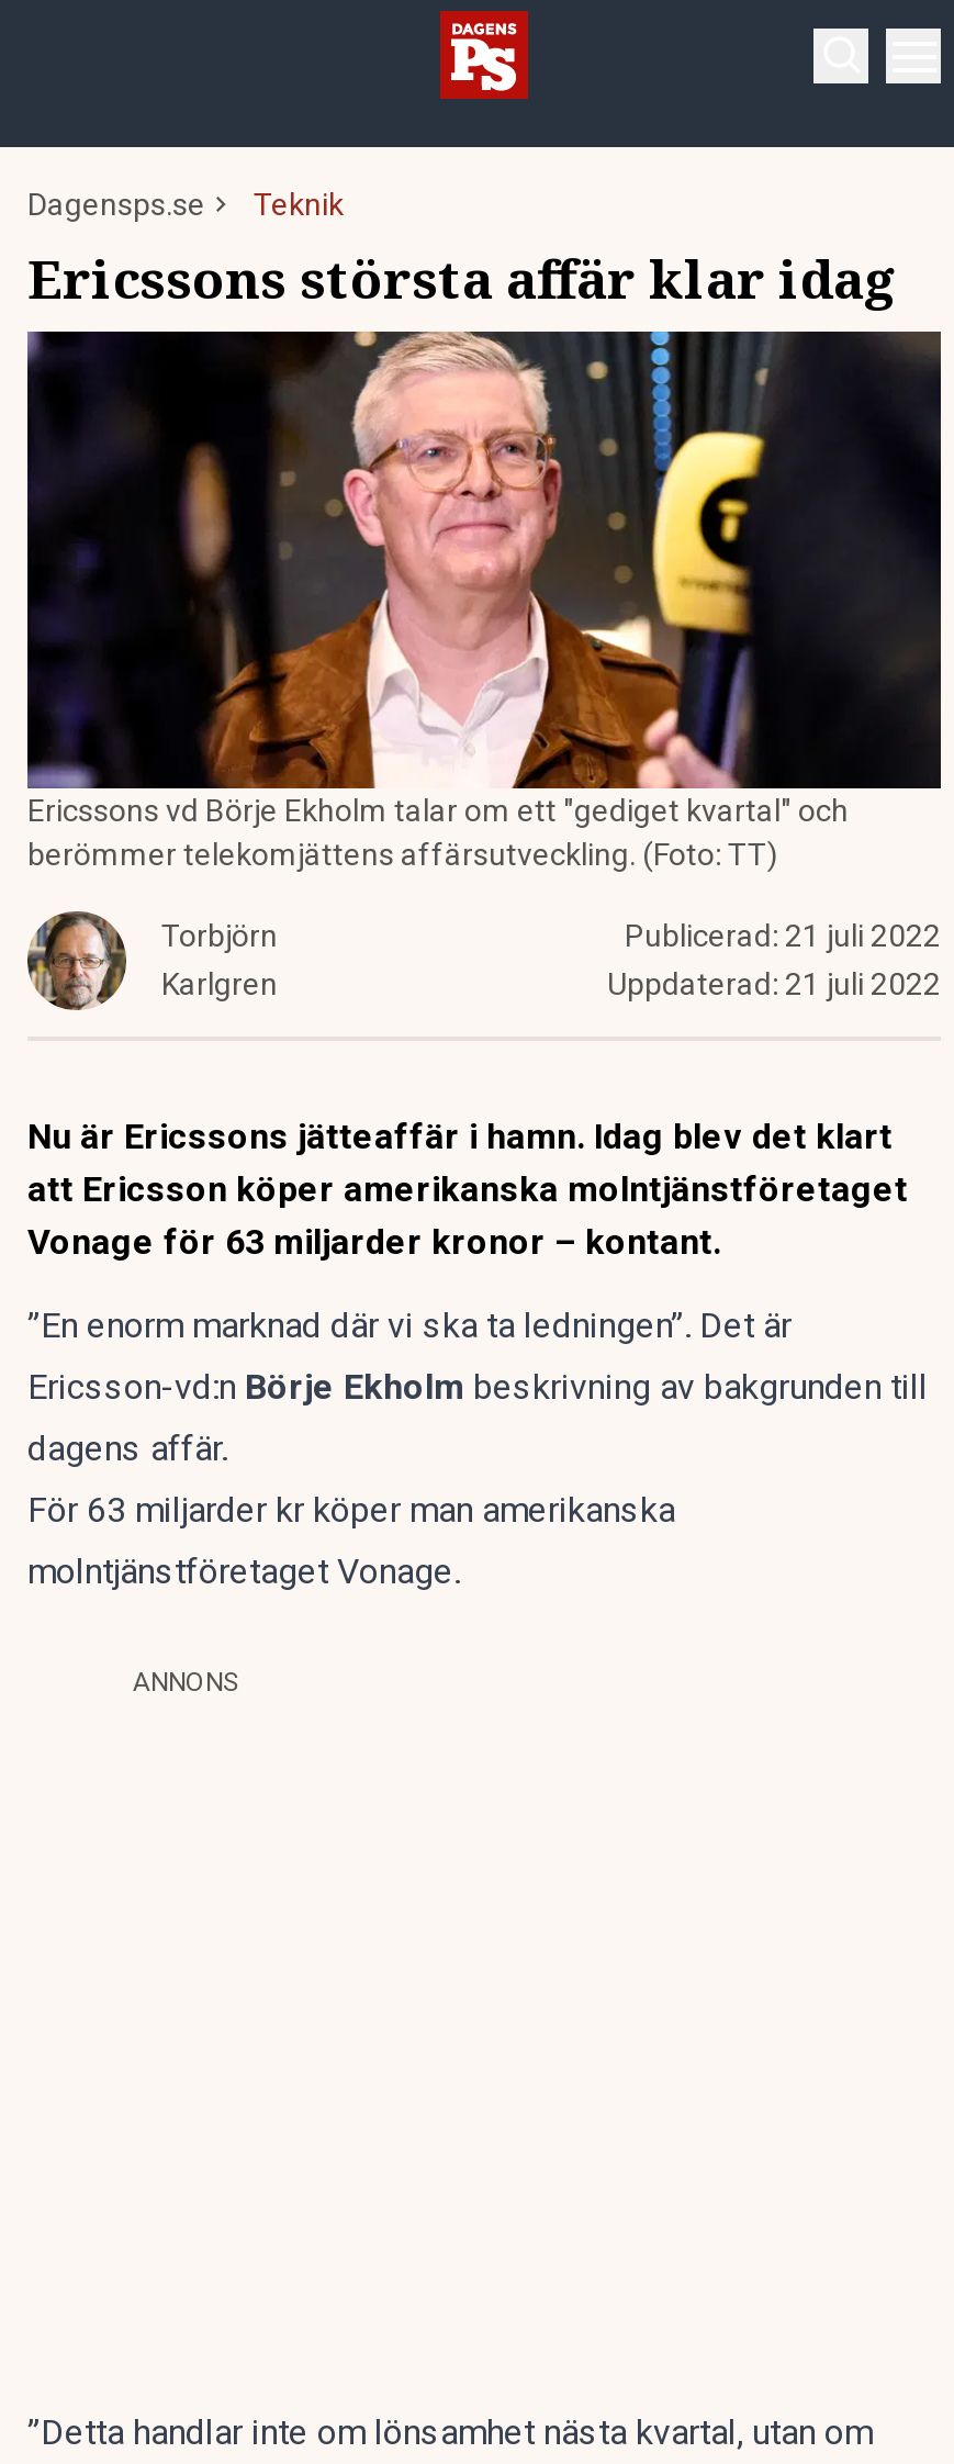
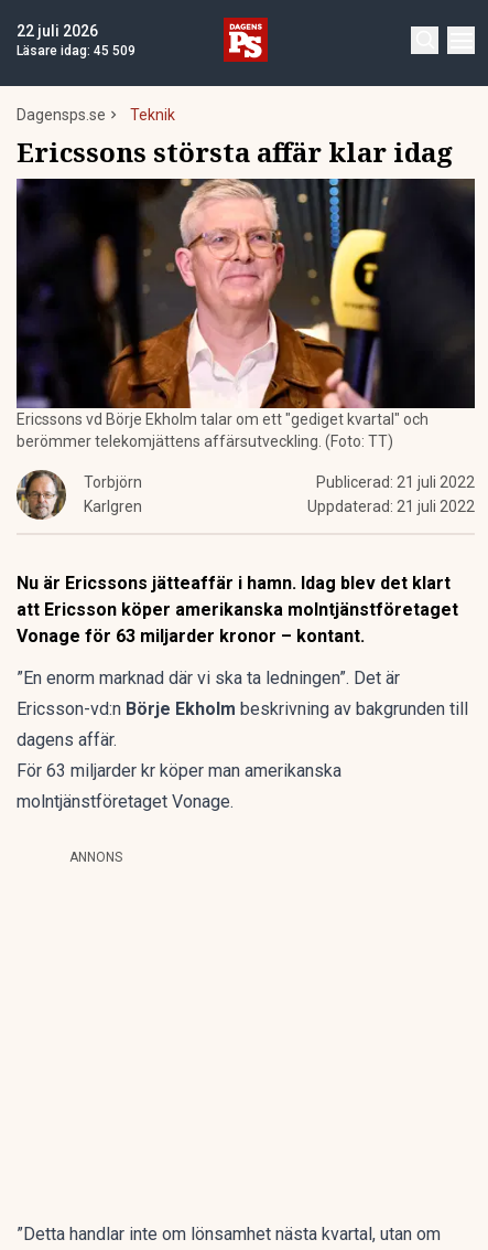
+ 22 juli 2026
+ Läsare idag: 45 509
